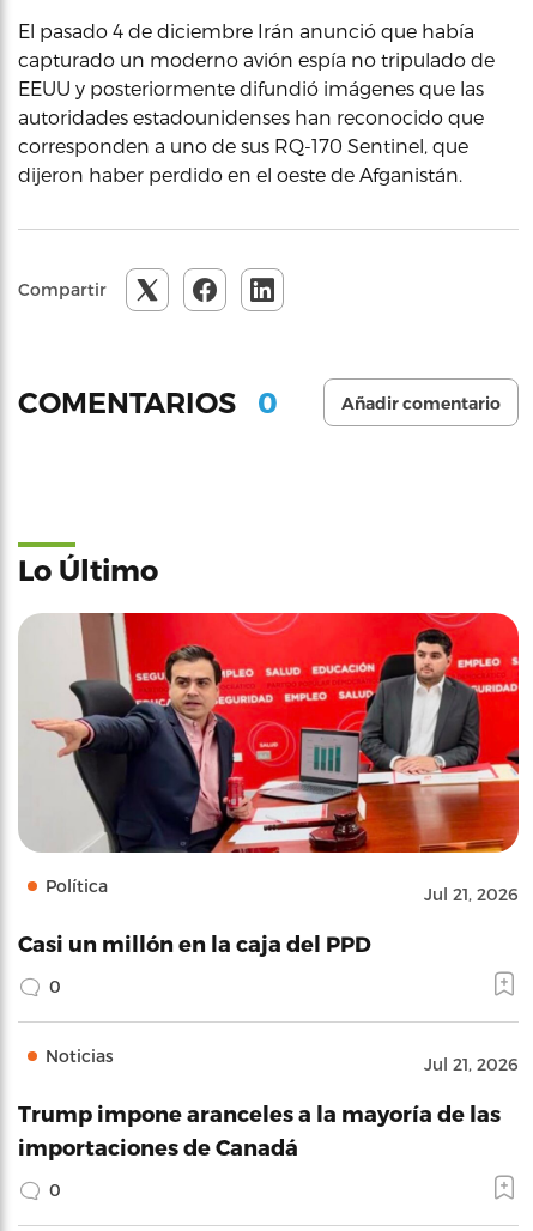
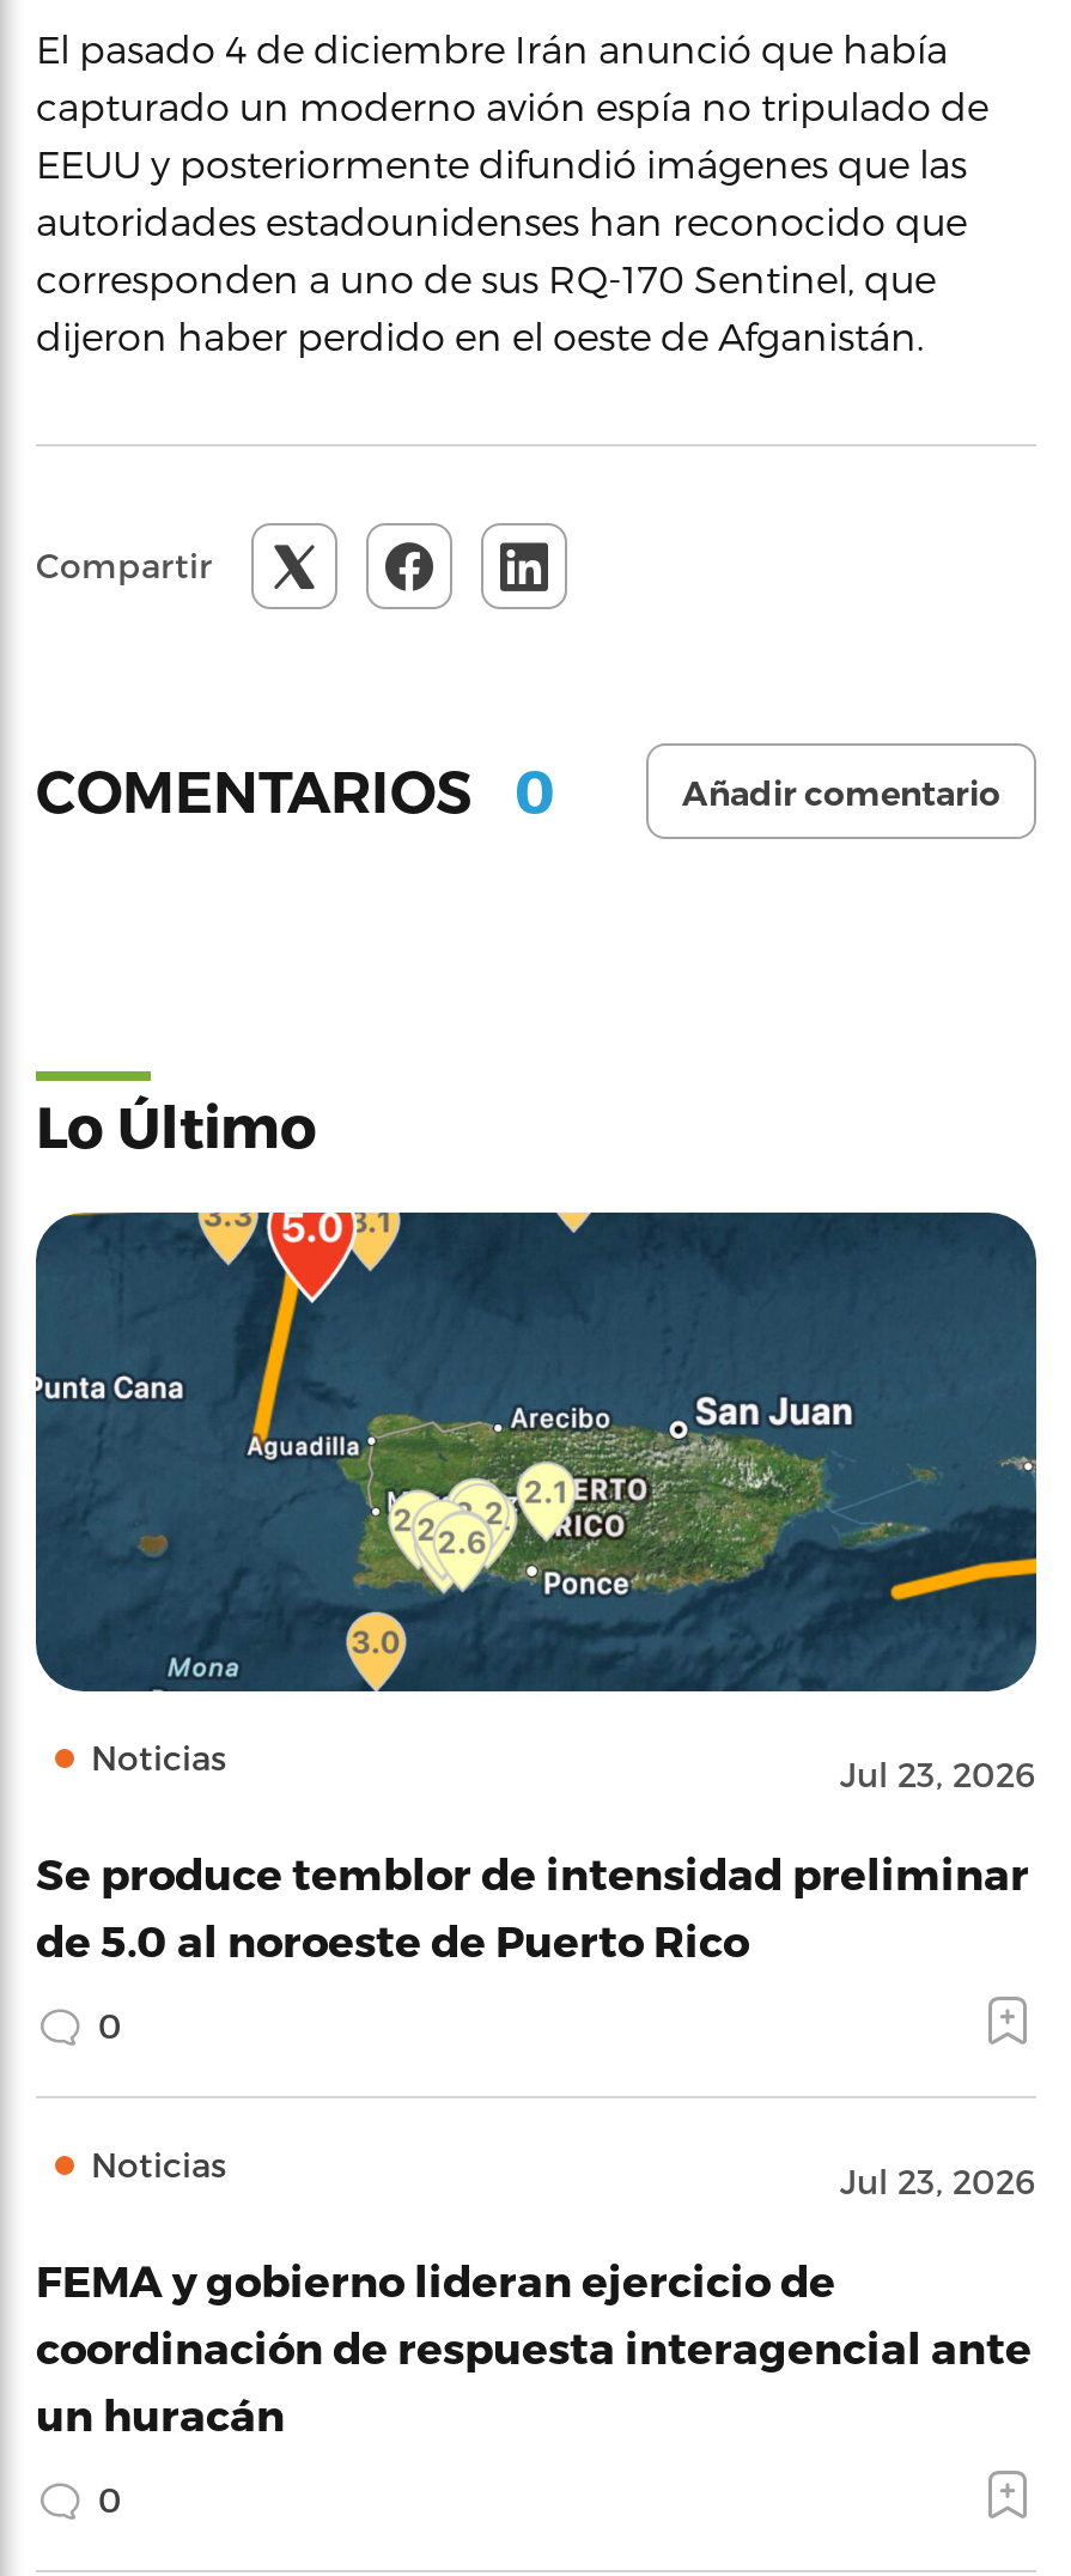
- [image]
- Política
- Jul 21, 2026
+ [image]
+ Noticias
+ Jul 23, 2026

- Casi un millón en la caja del PPD
+ Se produce temblor de intensidad preliminar
+ de 5.0 al noroeste de Puerto Rico

- Jul 21, 2026
+ Jul 23, 2026

- Trump impone aranceles a la mayoría de las
- importaciones de Canadá
+ FEMA y gobierno lideran ejercicio de
+ coordinación de respuesta interagencial ante
+ un huracán
